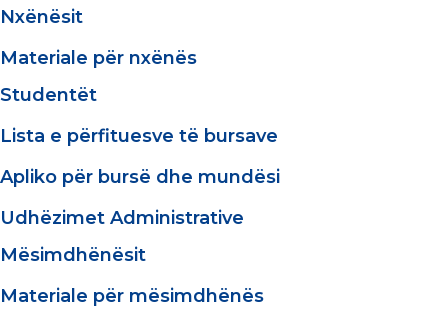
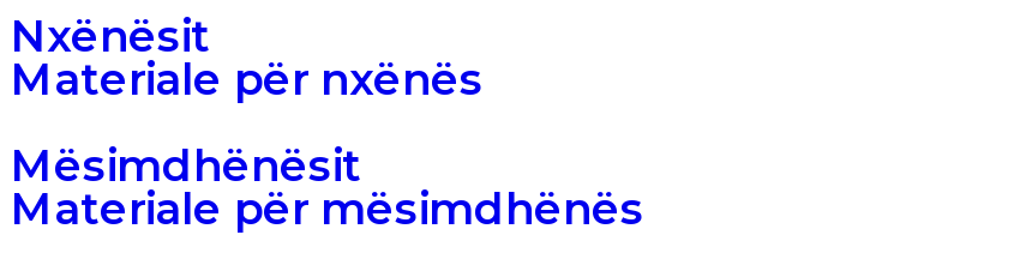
- Studentët
- Lista e përfituesve të bursave
- Apliko për bursë dhe mundësi
- Udhëzimet Administrative
